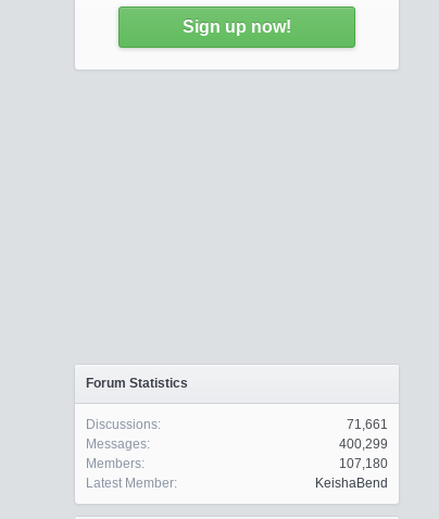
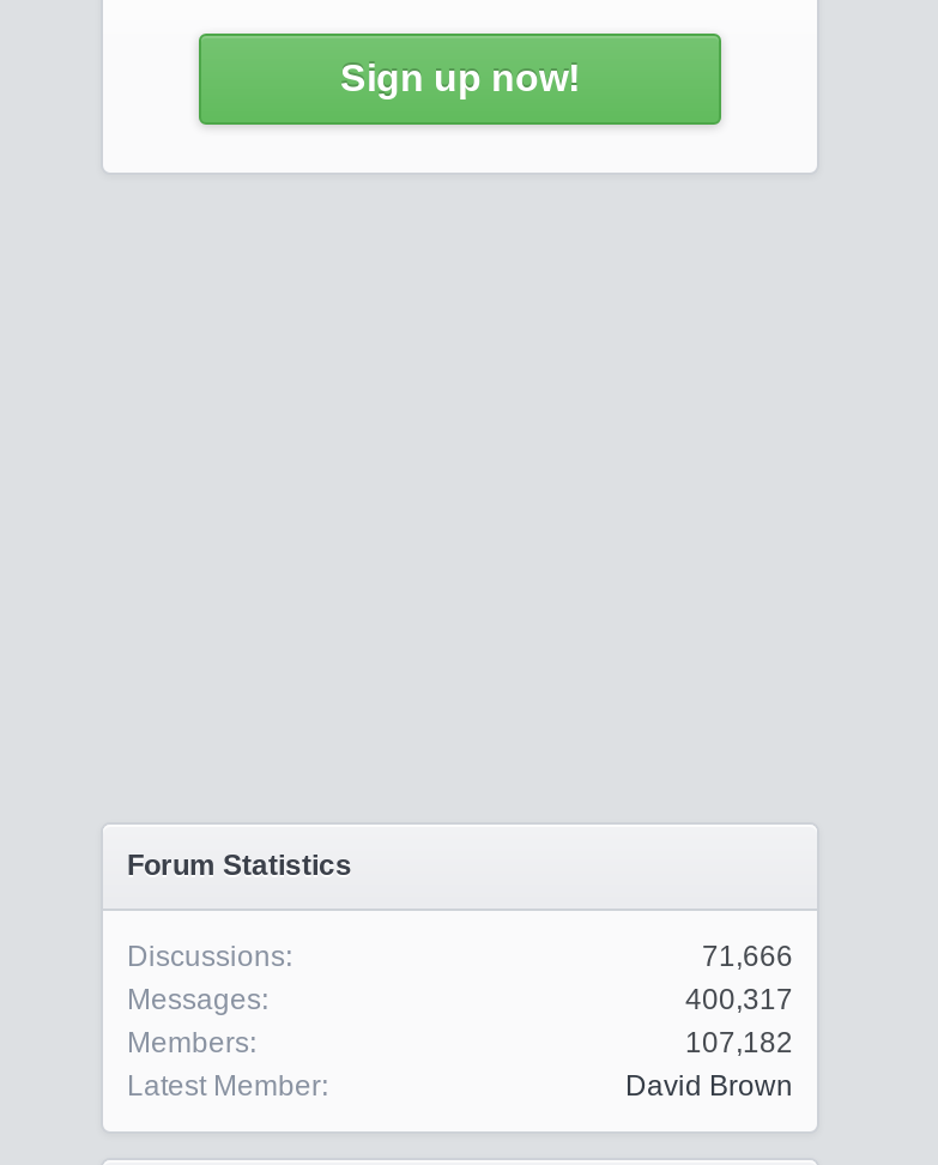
- 71,661
+ 71,666

- 400,299
+ 400,317

- 107,180
+ 107,182

- KeishaBend
+ David Brown
